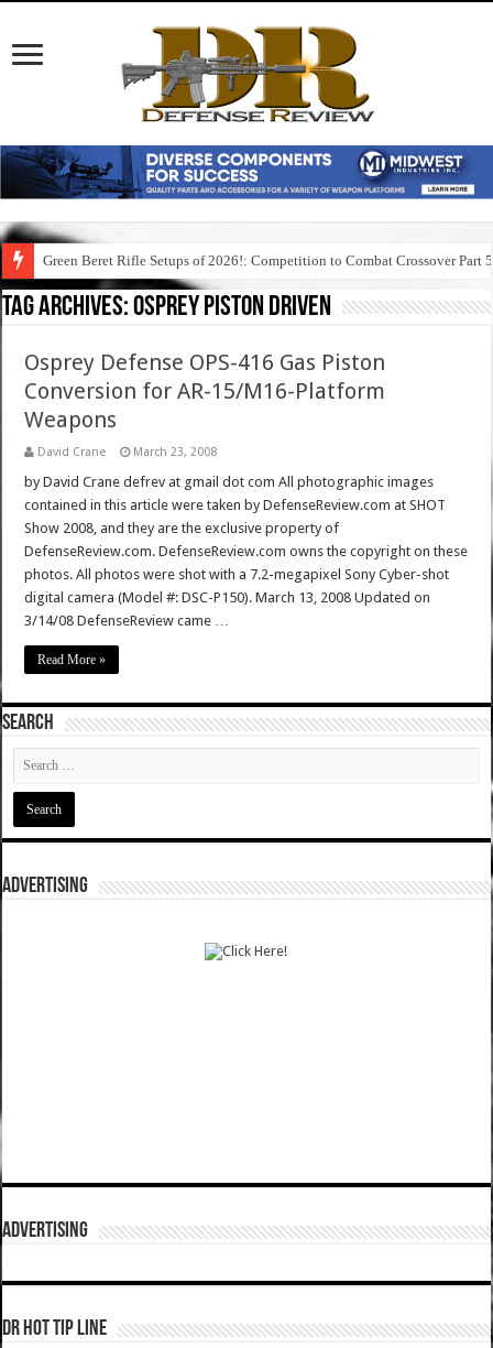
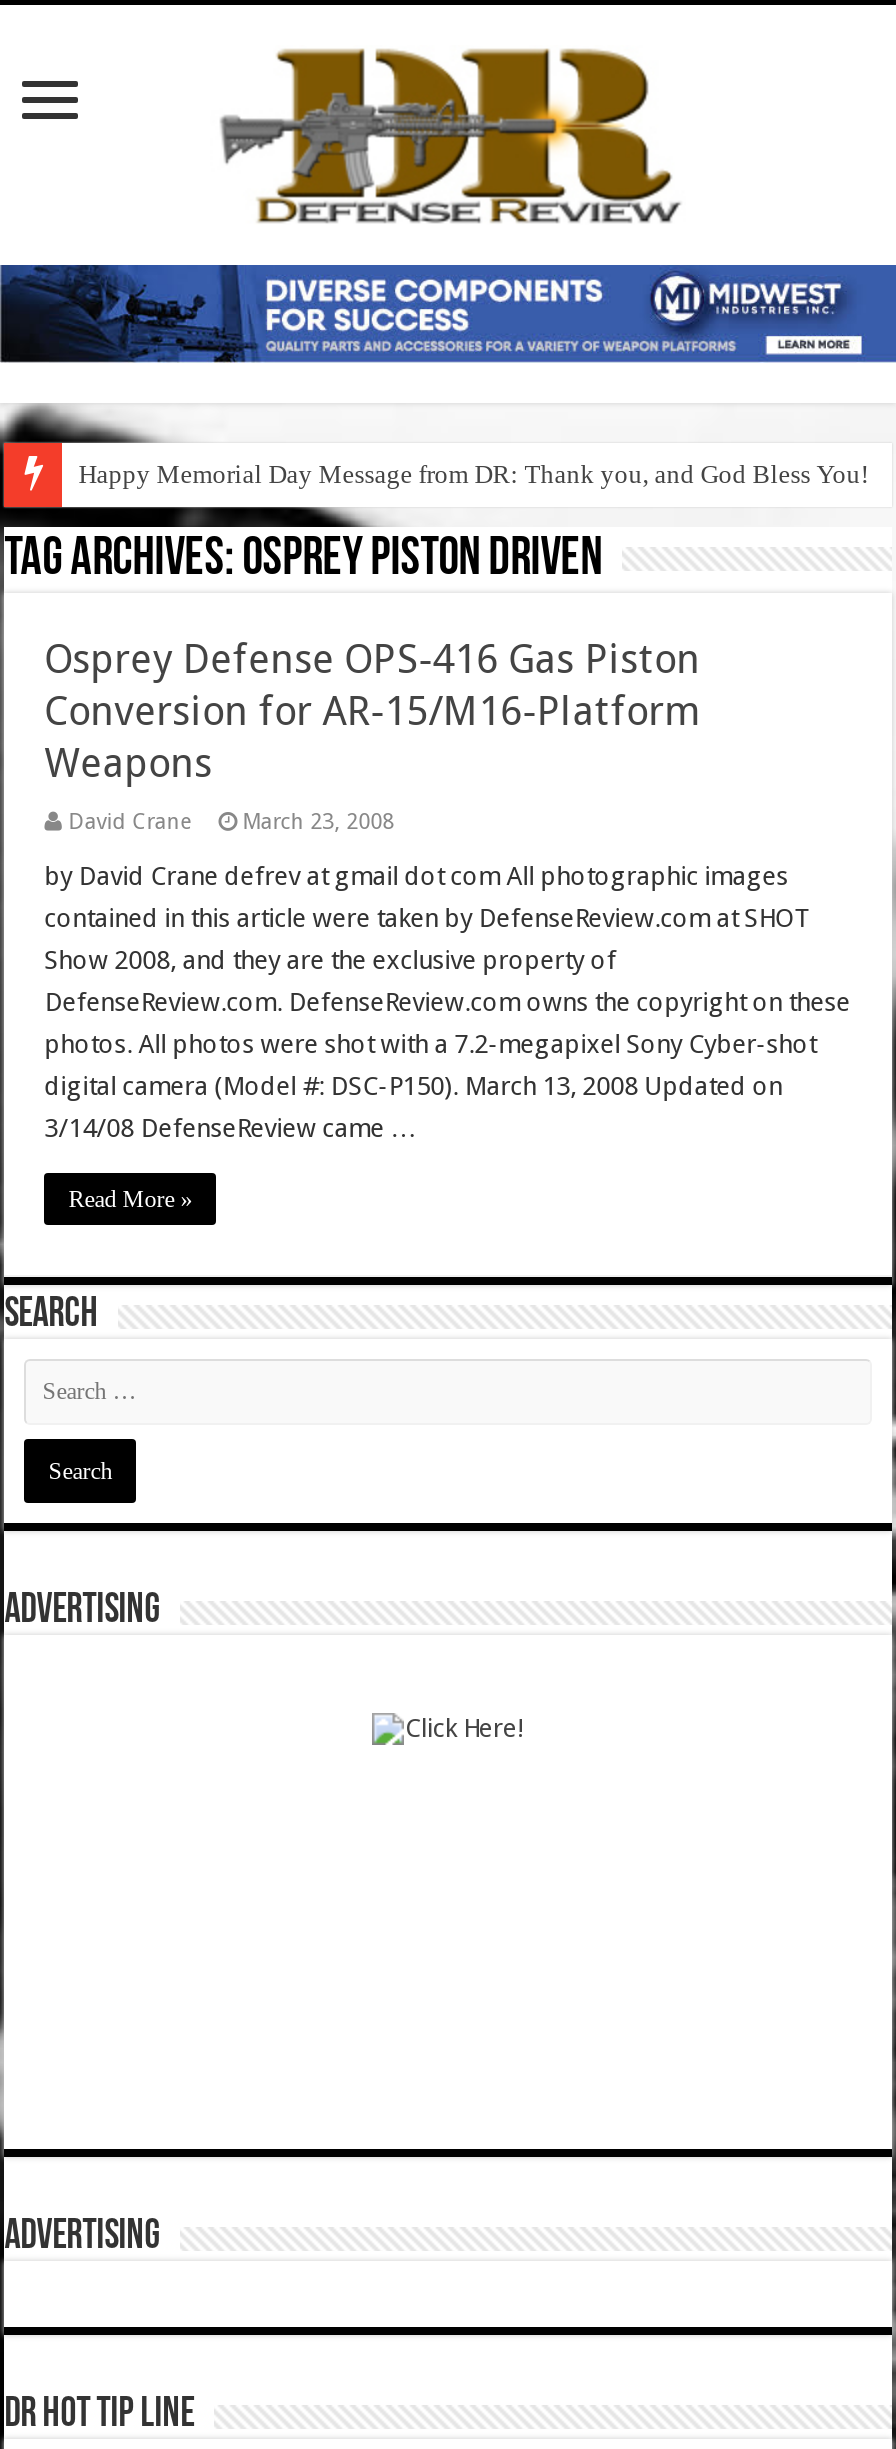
- Green Beret Rifle Setups of 2026!: Competition to Combat Crossover Part 5
+ Happy Memorial Day Message from DR: Thank you, and God Bless You!
